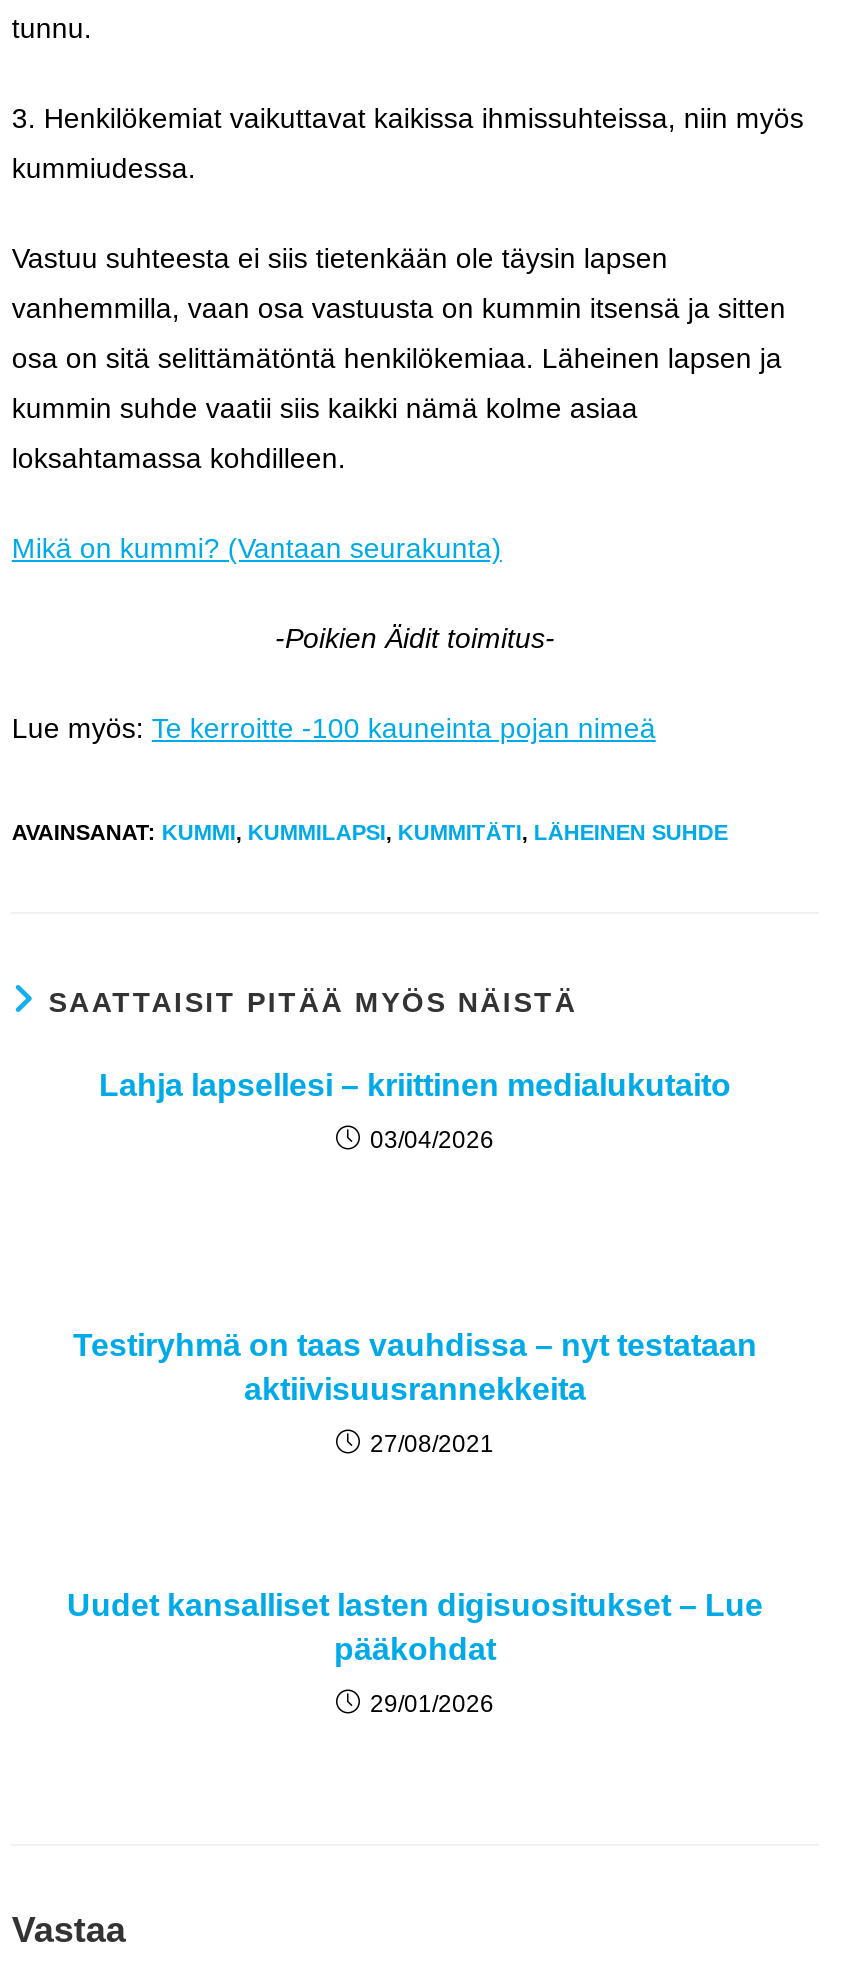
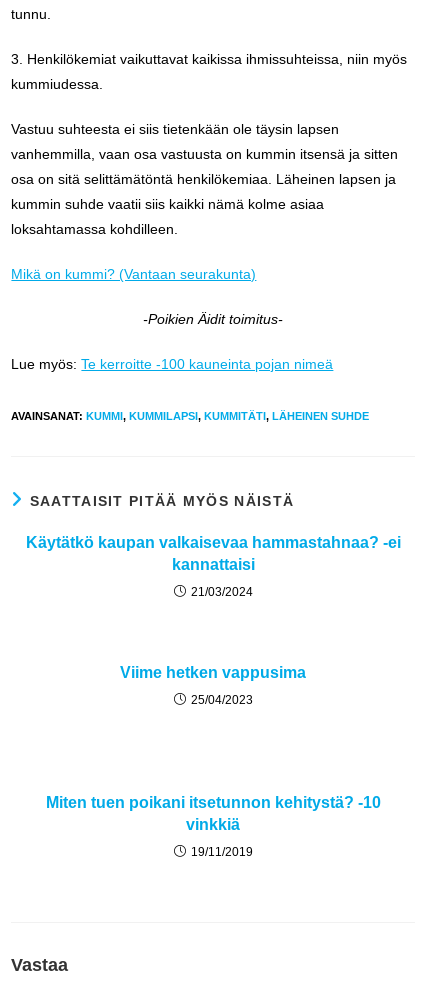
- Lahja lapsellesi – kriittinen medialukutaito
+ Käytätkö kaupan valkaisevaa hammastahnaa? -ei
+ kannattaisi

- 03/04/2026
+ 21/03/2024

- Testiryhmä on taas vauhdissa – nyt testataan
- aktiivisuusrannekkeita
+ Viime hetken vappusima

- 27/08/2021
+ 25/04/2023

- Uudet kansalliset lasten digisuositukset – Lue
- pääkohdat
+ Miten tuen poikani itsetunnon kehitystä? -10
+ vinkkiä

- 29/01/2026
+ 19/11/2019
